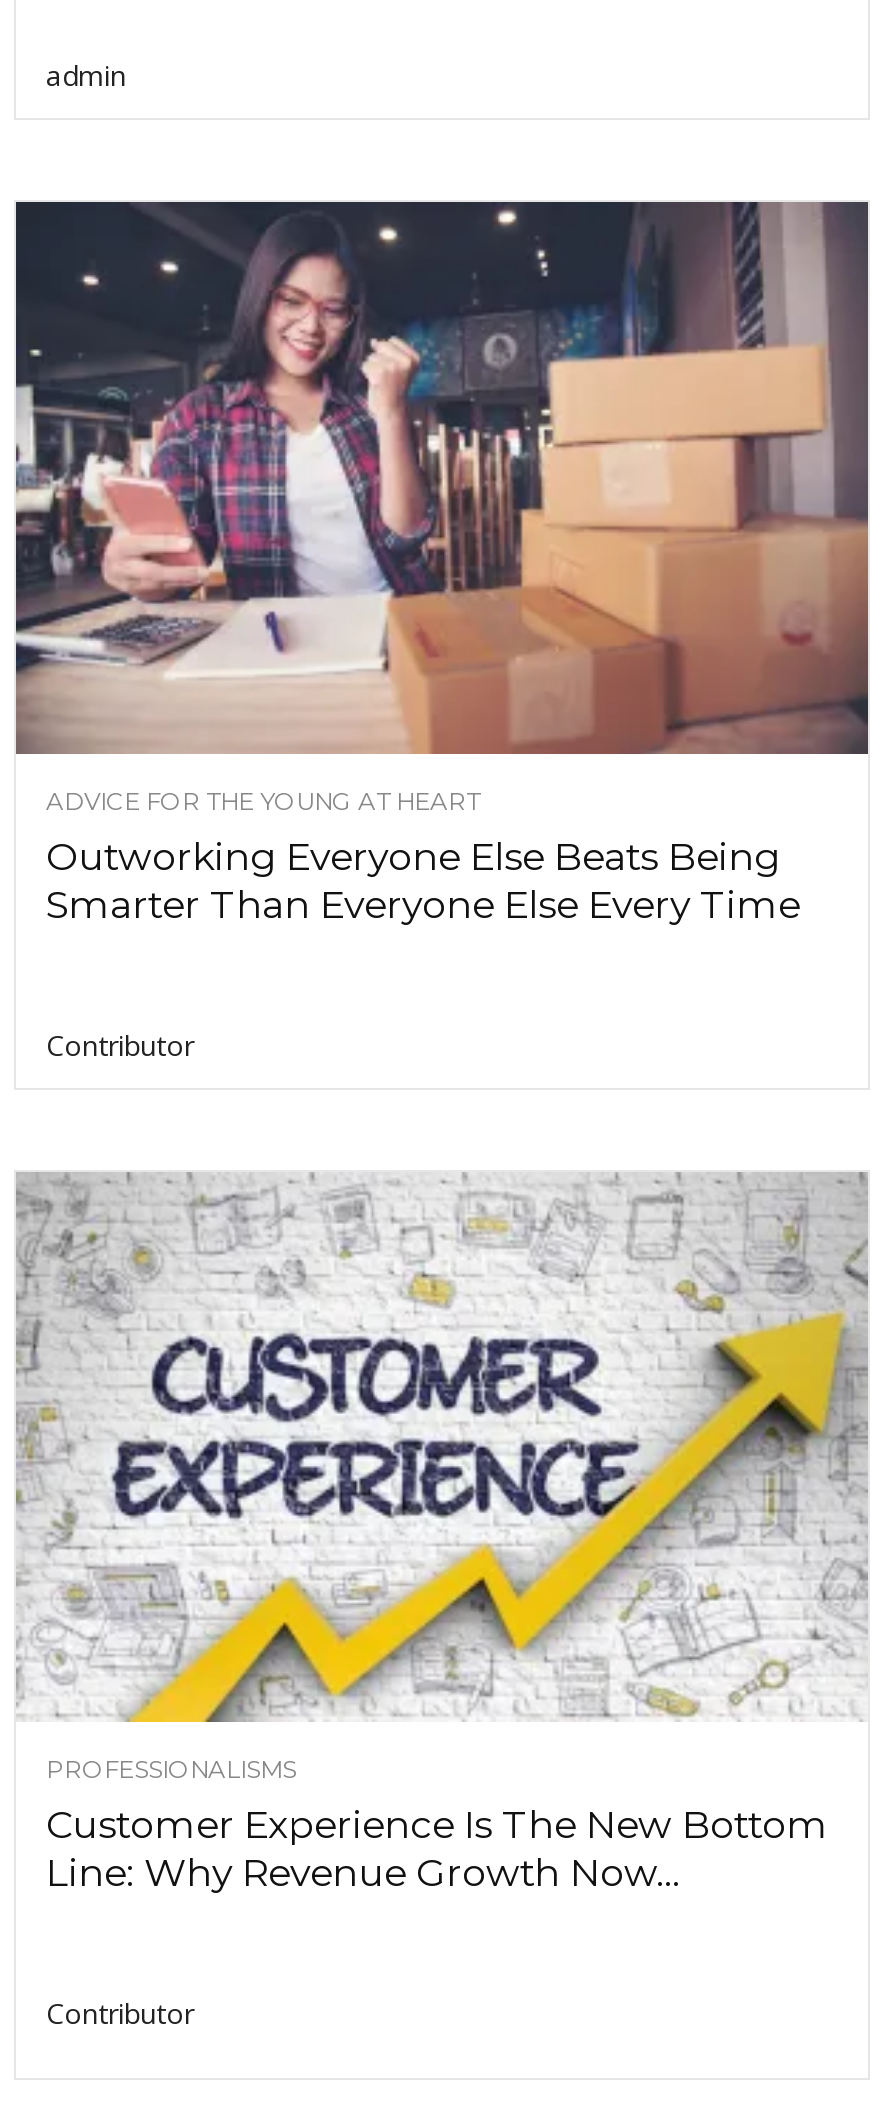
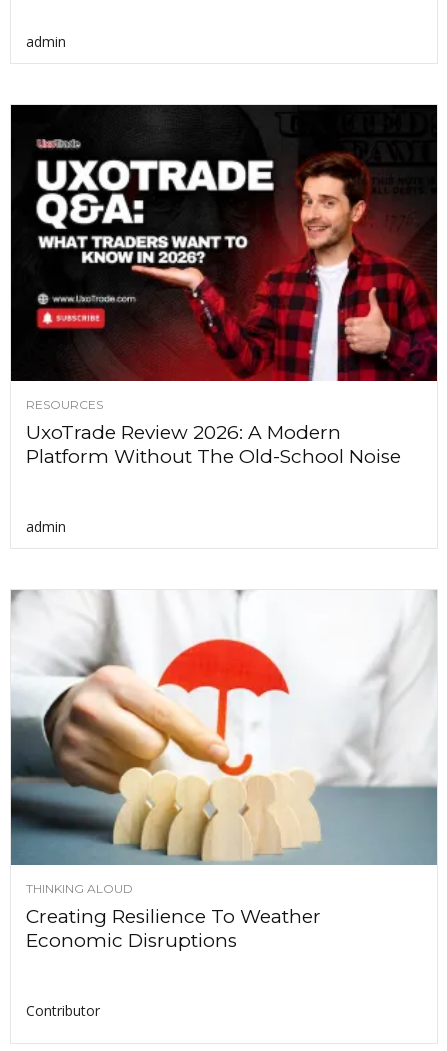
- [image]
- ADVICE FOR THE YOUNG AT HEART
- Outworking Everyone Else Beats Being
- Smarter Than Everyone Else Every Time
+ [image]
+ RESOURCES
+ UxoTrade Review 2026: A Modern
+ Platform Without The Old-School Noise

- Contributor
+ admin

- [image]
- PROFESSIONALISMS
- Customer Experience Is The New Bottom
- Line: Why Revenue Growth Now...
+ [image]
+ THINKING ALOUD
+ Creating Resilience To Weather
+ Economic Disruptions
